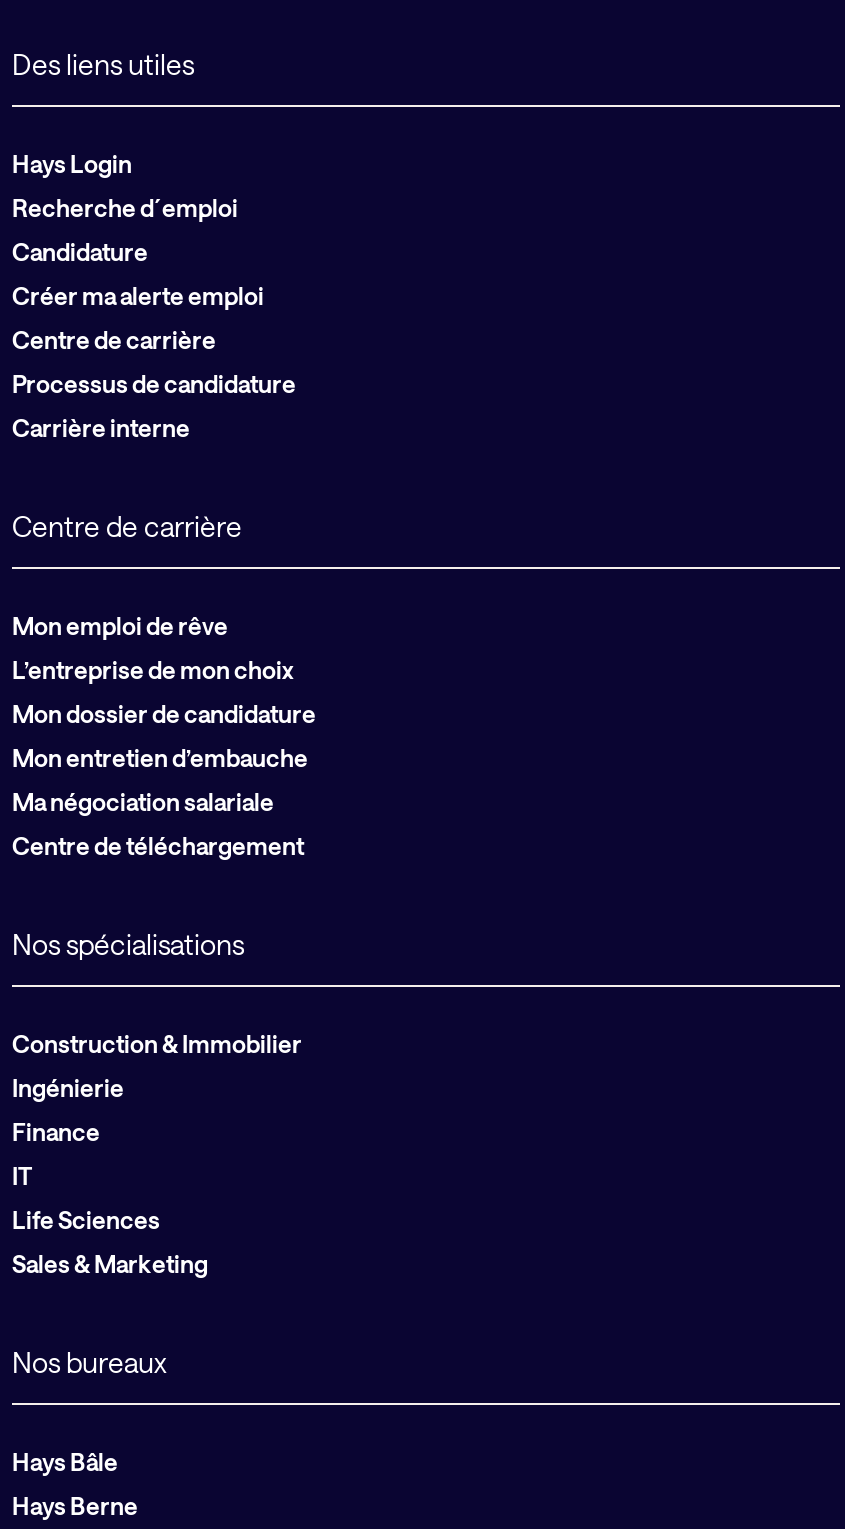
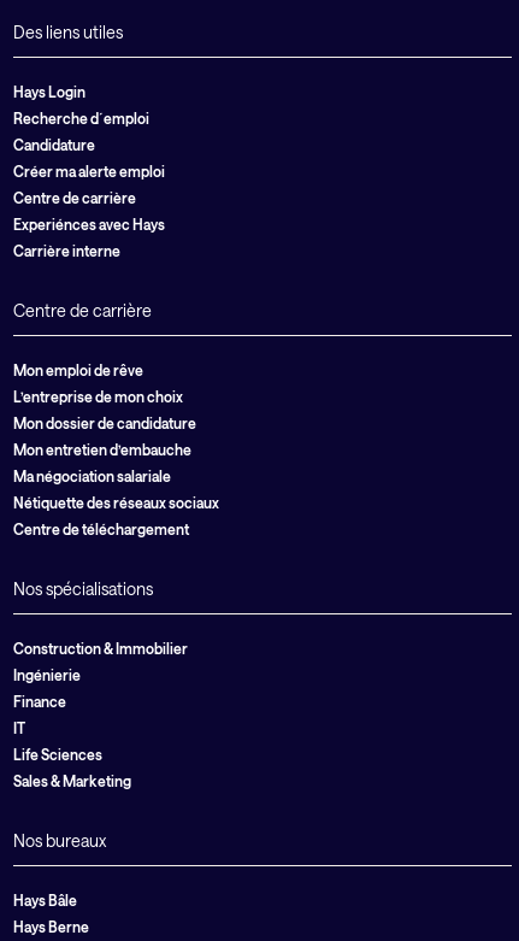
- Processus de candidature
+ Experiénces avec Hays

+ Nétiquette des réseaux sociaux
